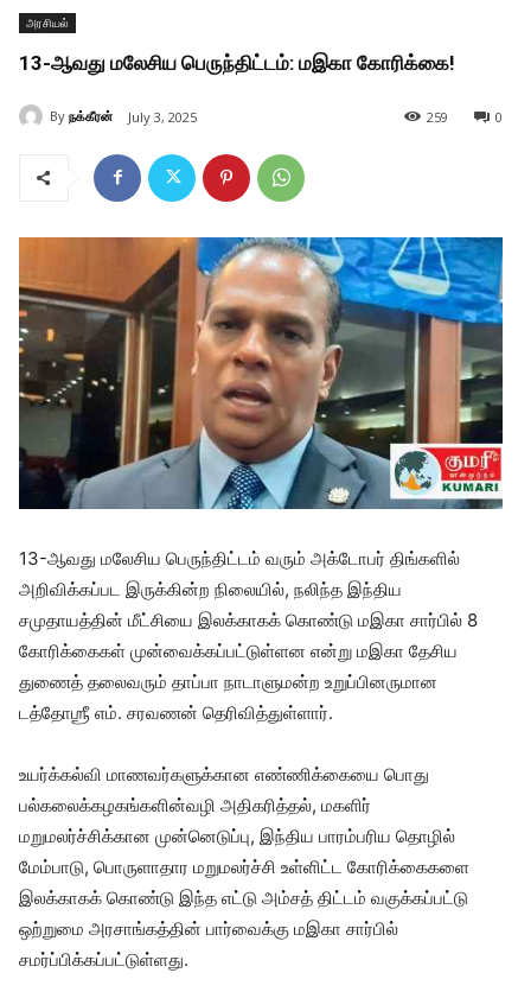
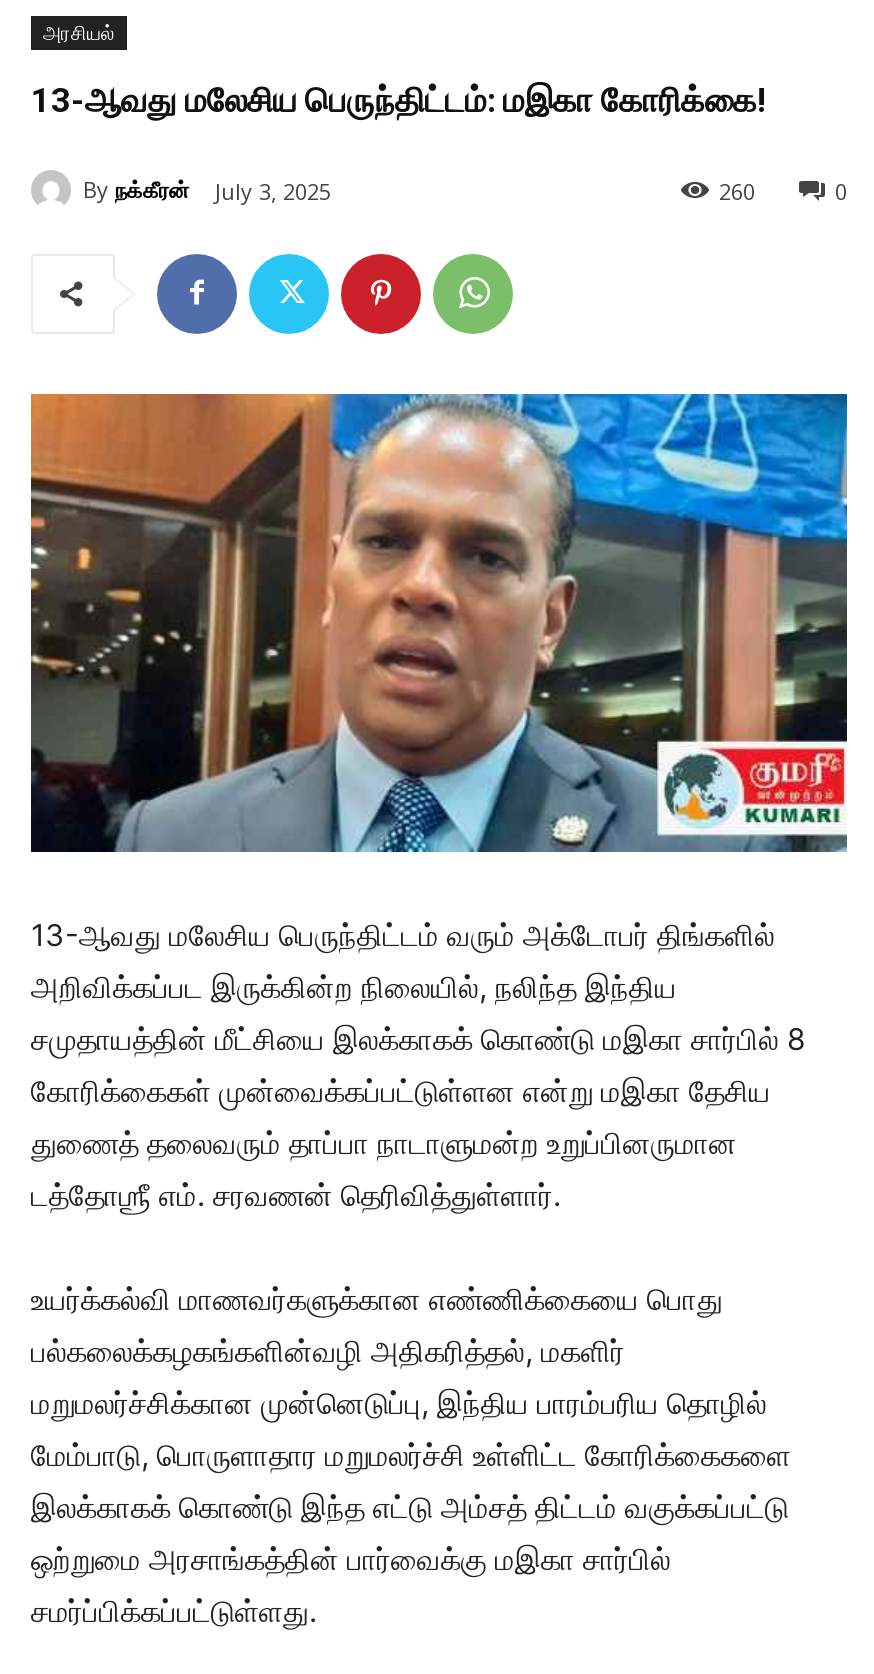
- 259
+ 260
